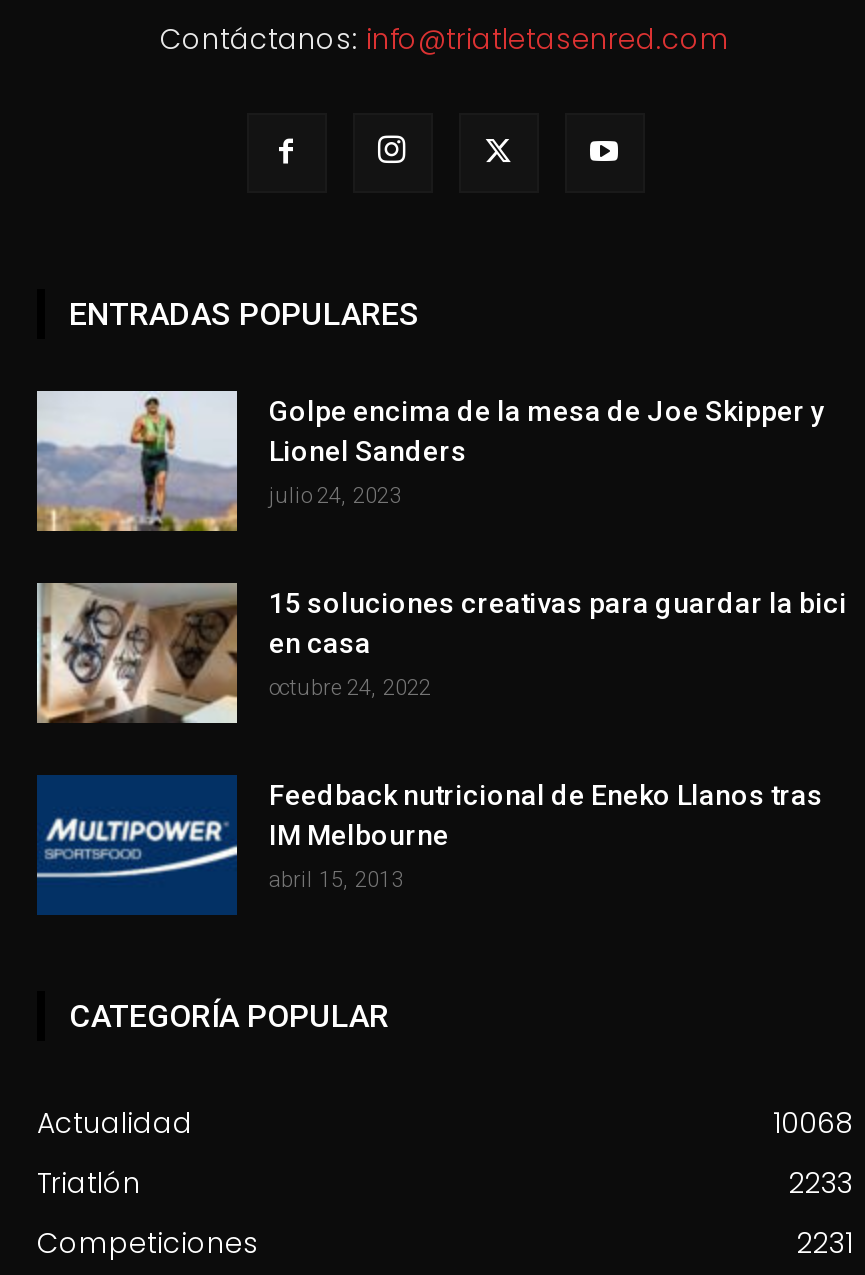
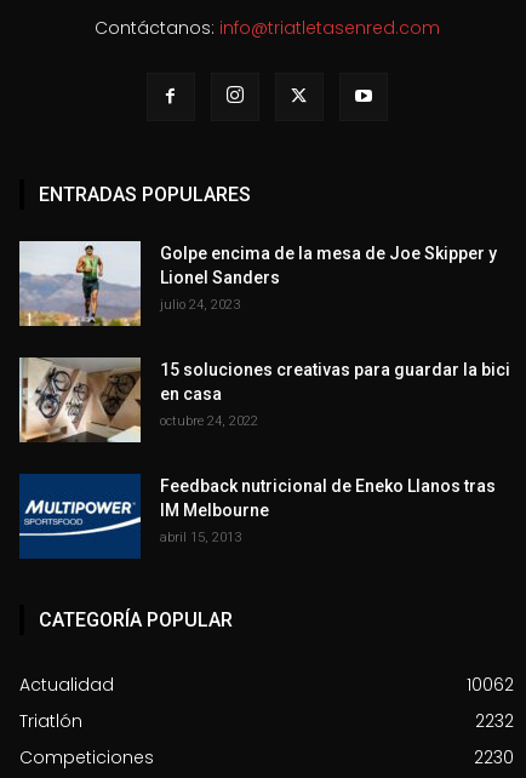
- 10068
+ 10062

- 2233
+ 2232

- 2231
+ 2230
